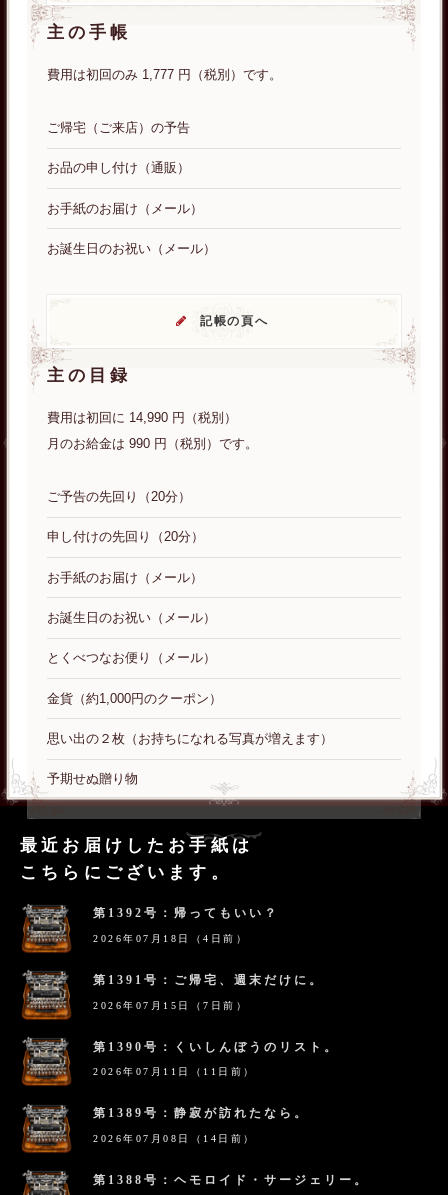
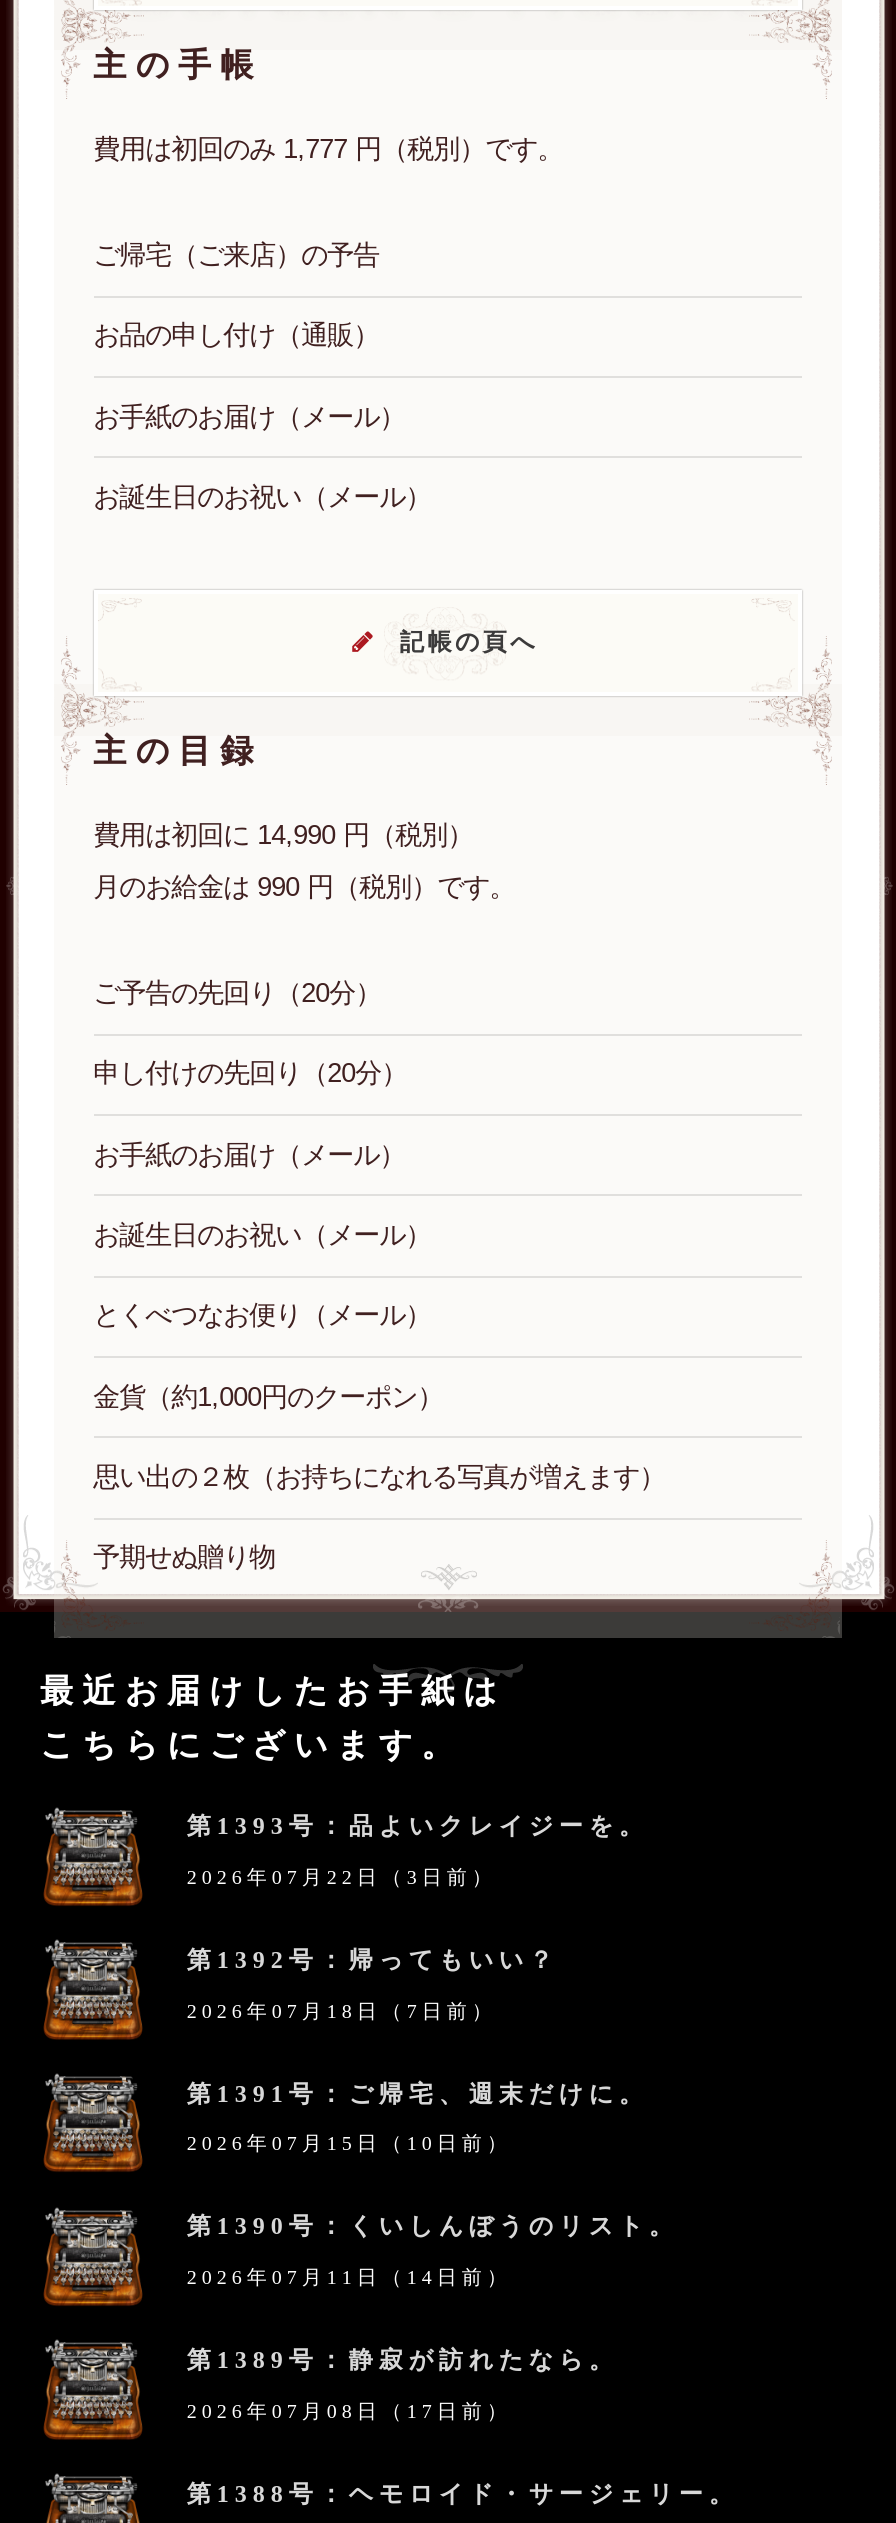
+ 第1393号：品よいクレイジーを。
+ 2026年07月22日（3日前）

- 2026年07月18日（4日前）
+ 2026年07月18日（7日前）

- 2026年07月15日（7日前）
+ 2026年07月15日（10日前）

- 2026年07月11日（11日前）
+ 2026年07月11日（14日前）

- 2026年07月08日（14日前）
+ 2026年07月08日（17日前）
